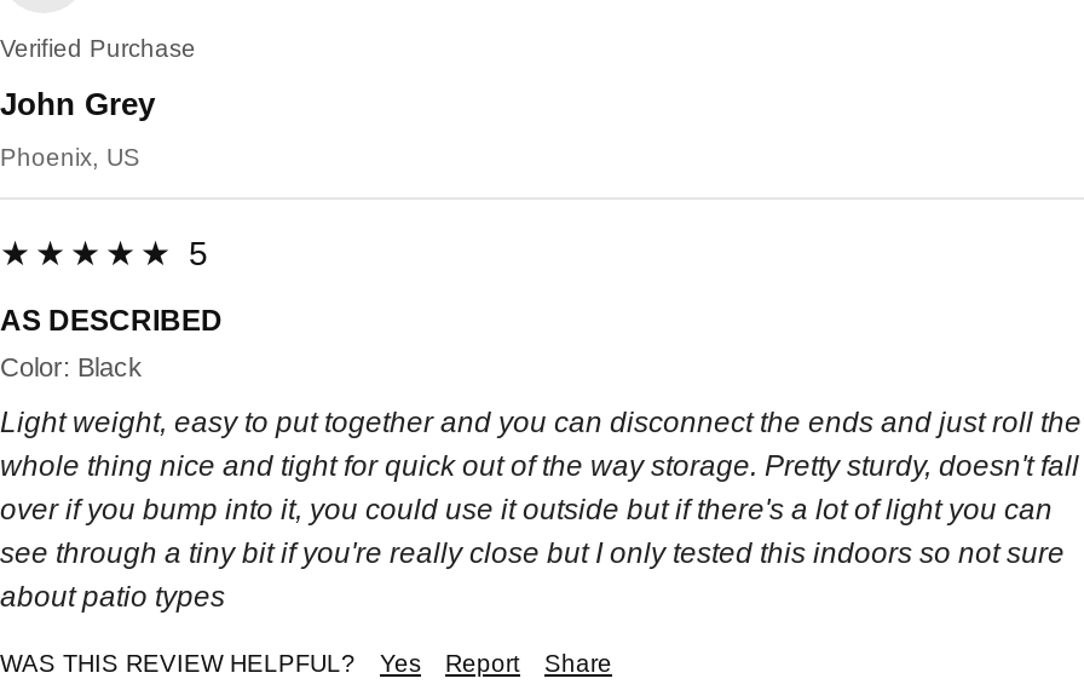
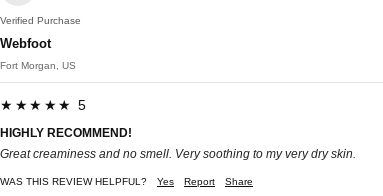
- John Grey
+ Webfoot

- Phoenix, US
+ Fort Morgan, US

- AS DESCRIBED
- Color: Black
+ HIGHLY RECOMMEND!

- Light weight, easy to put together and you can disconnect the ends and just roll the
- whole thing nice and tight for quick out of the way storage. Pretty sturdy, doesn't fall
- over if you bump into it, you could use it outside but if there's a lot of light you can
- see through a tiny bit if you're really close but I only tested this indoors so not sure
- about patio types
+ Great creaminess and no smell. Very soothing to my very dry skin.
